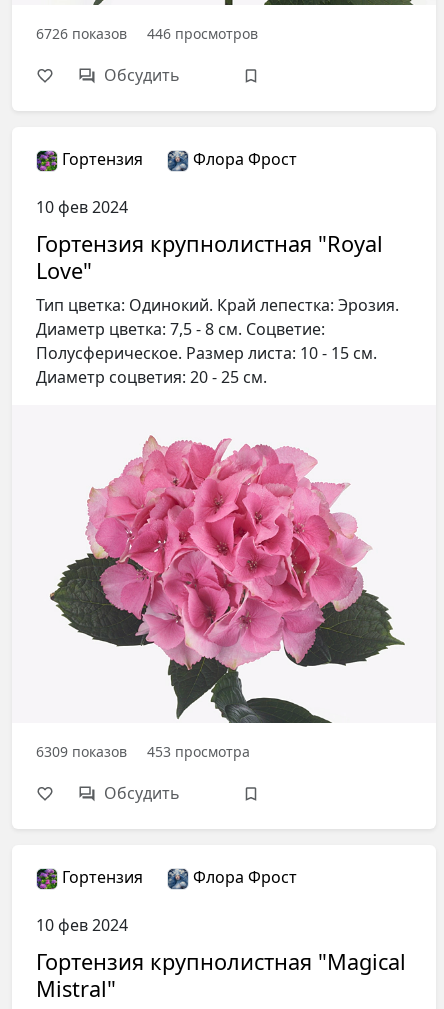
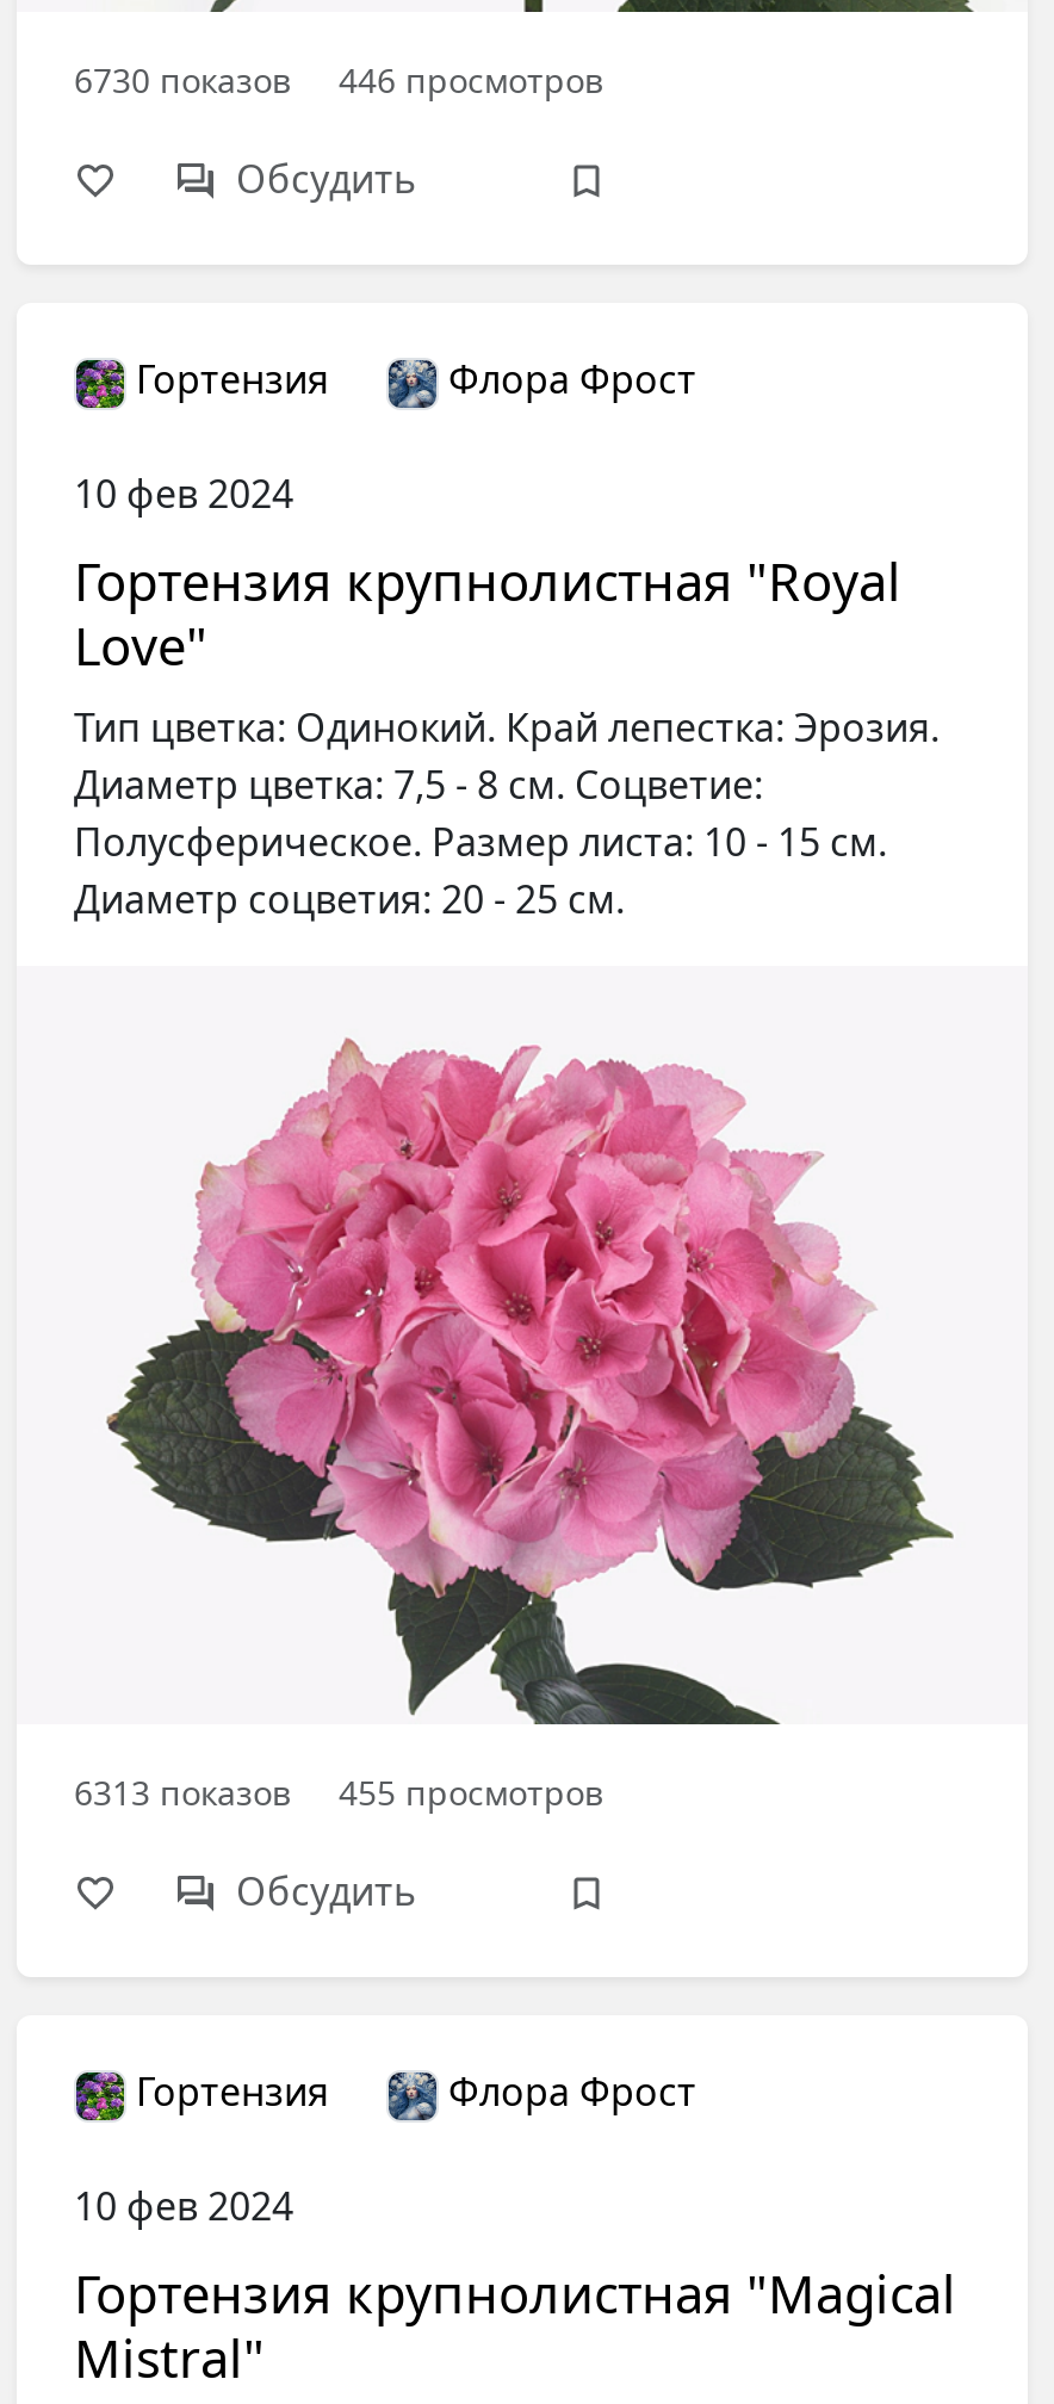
- 6726 показов 446 просмотров
+ 6730 показов 446 просмотров

- 6309 показов
- 453 просмотра
+ 6313 показов
+ 455 просмотров
